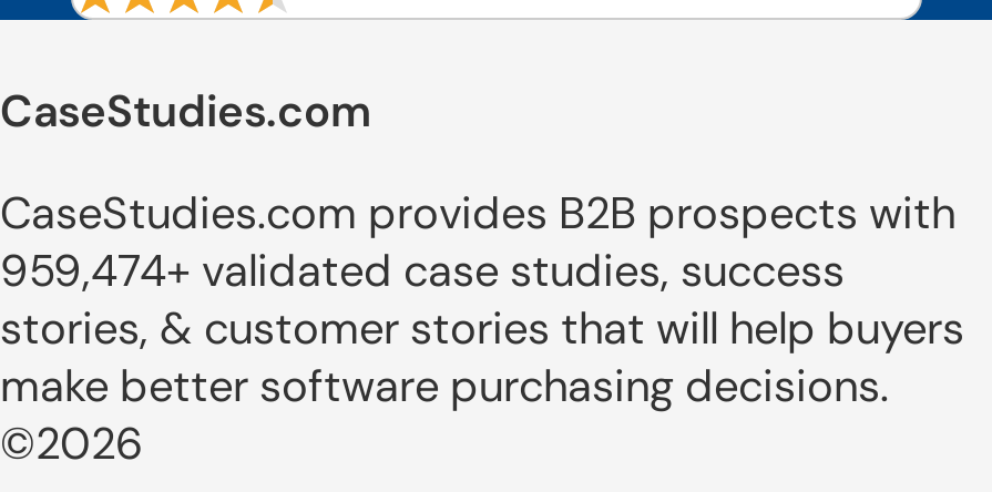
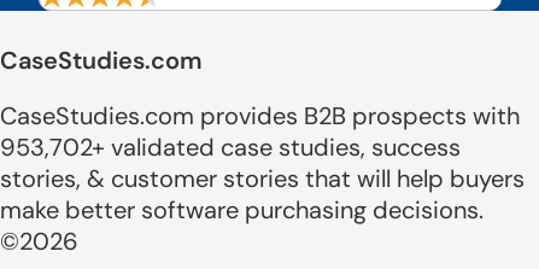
- 959,474+ validated case studies, success
+ 953,702+ validated case studies, success
